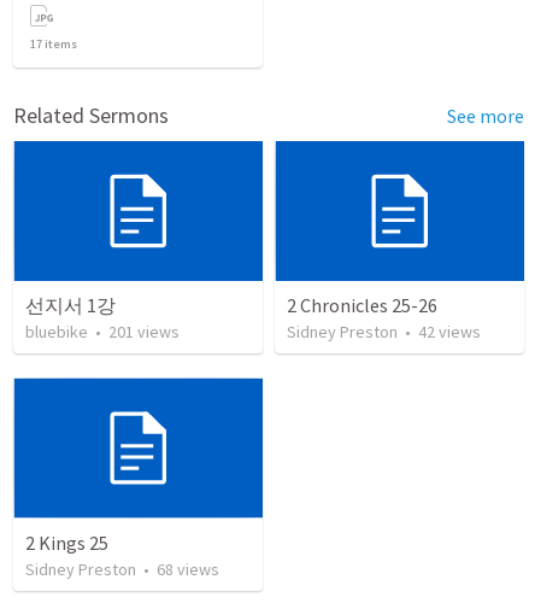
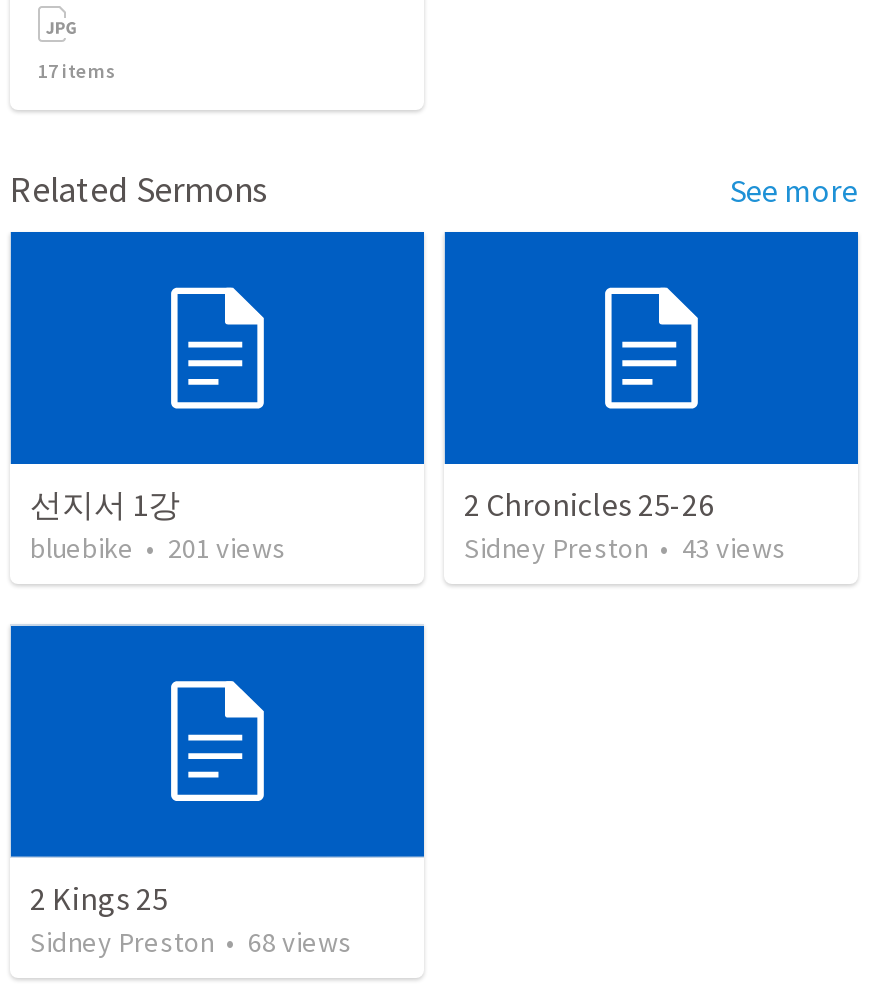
- Sidney Preston • 42 views
+ Sidney Preston • 43 views
